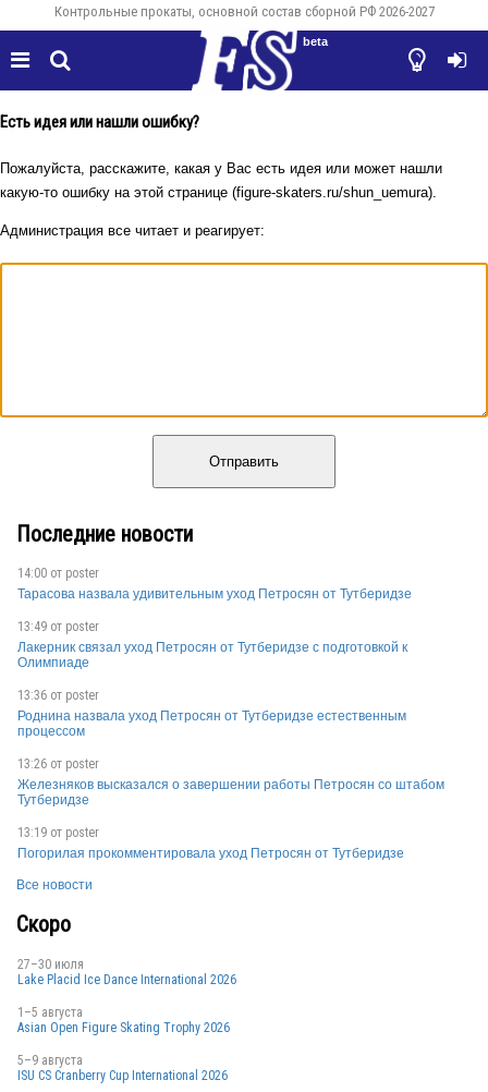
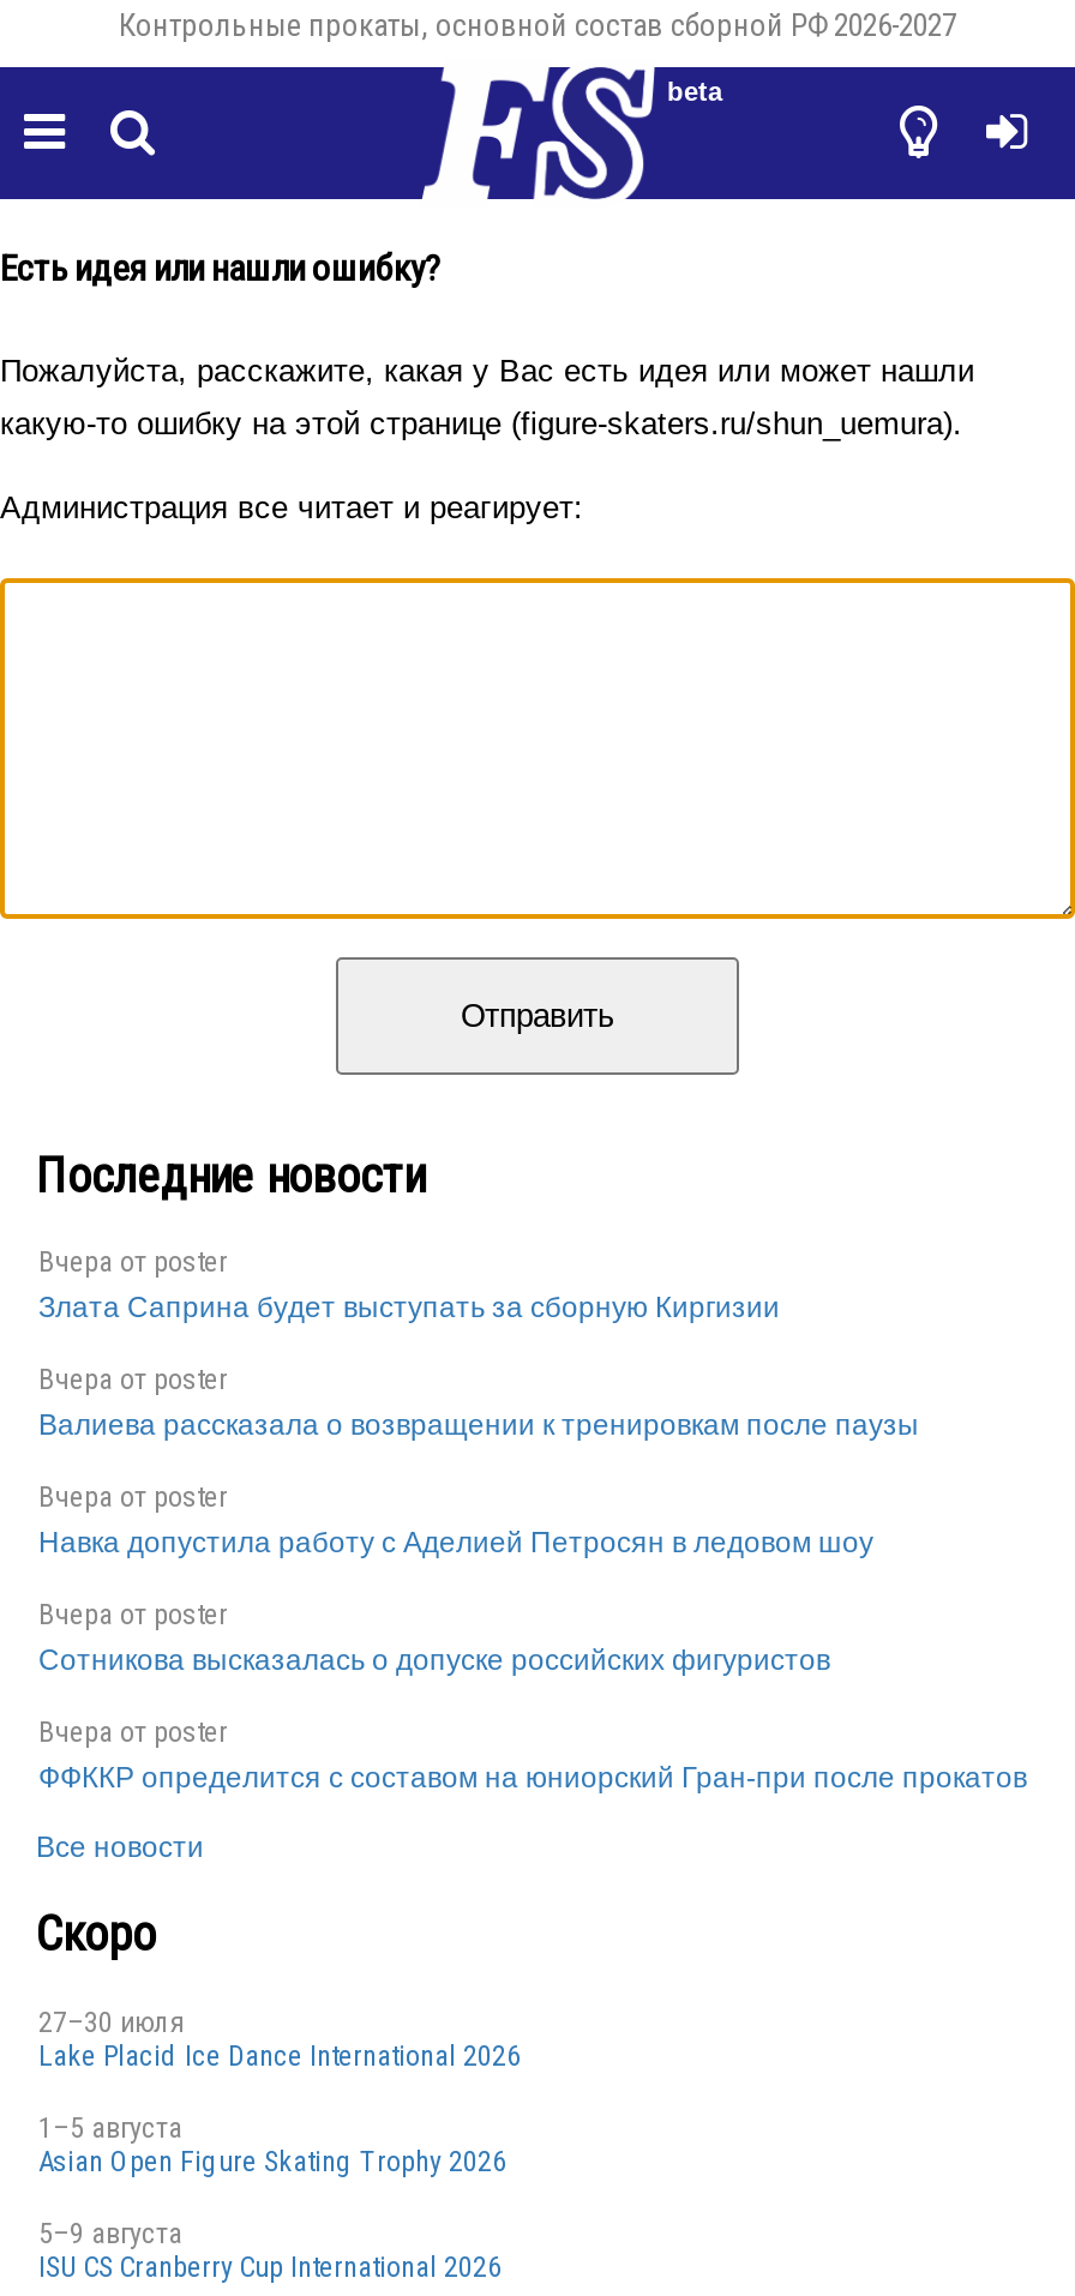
- 14:00 от poster
- Тарасова назвала удивительным уход Петросян от Тутберидзе
+ Вчера от poster
+ Злата Саприна будет выступать за сборную Киргизии

- 13:49 от poster
- Лакерник связал уход Петросян от Тутберидзе с подготовкой к
- Олимпиаде
+ Вчера от poster
+ Валиева рассказала о возвращении к тренировкам после паузы

- 13:36 от poster
- Роднина назвала уход Петросян от Тутберидзе естественным
- процессом
+ Вчера от poster
+ Навка допустила работу с Аделией Петросян в ледовом шоу

- 13:26 от poster
- Железняков высказался о завершении работы Петросян со штабом
- Тутберидзе
+ Вчера от poster
+ Сотникова высказалась о допуске российских фигуристов

- 13:19 от poster
- Погорилая прокомментировала уход Петросян от Тутберидзе
+ Вчера от poster
+ ФФККР определится с составом на юниорский Гран-при после прокатов
